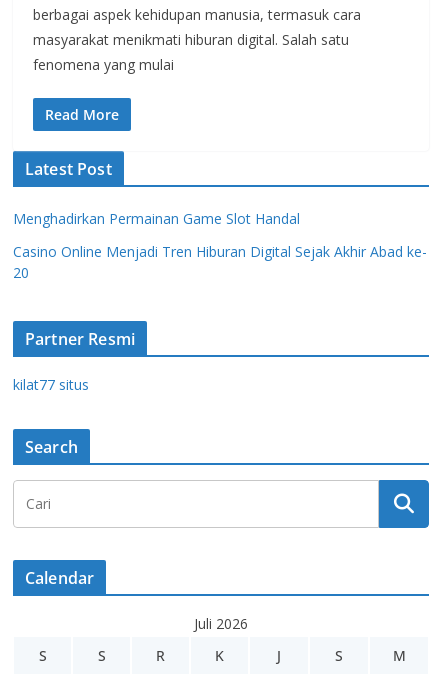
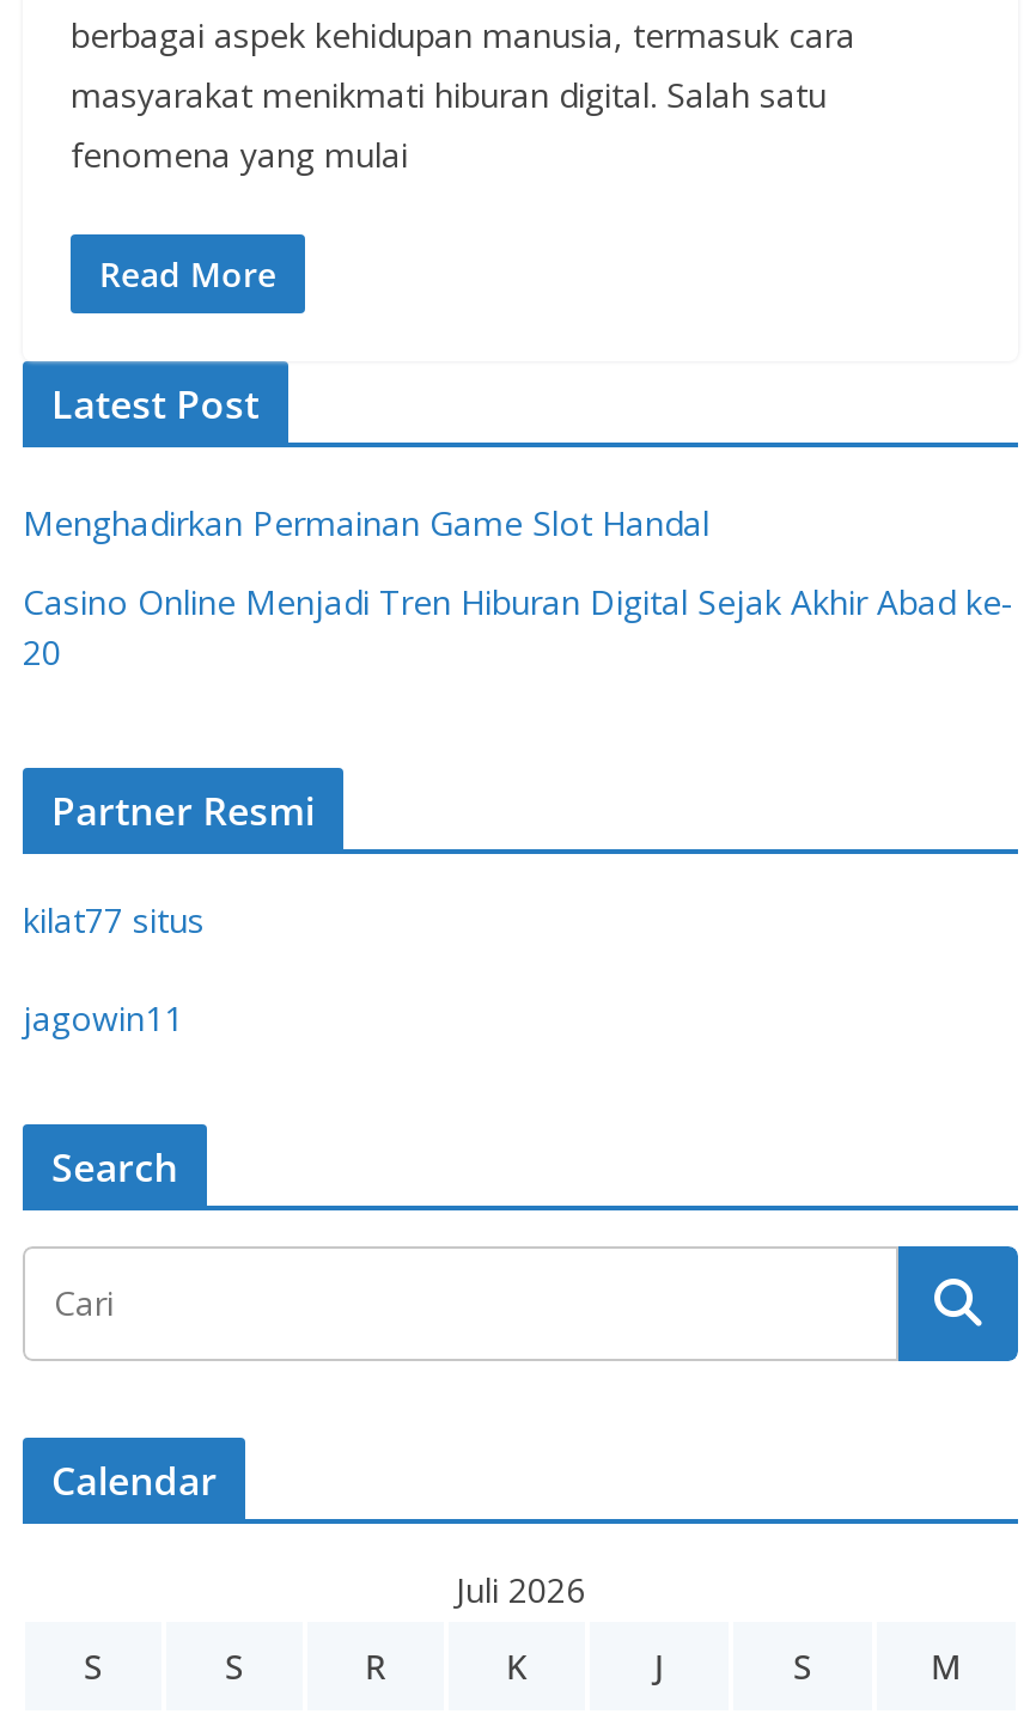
+ jagowin11
